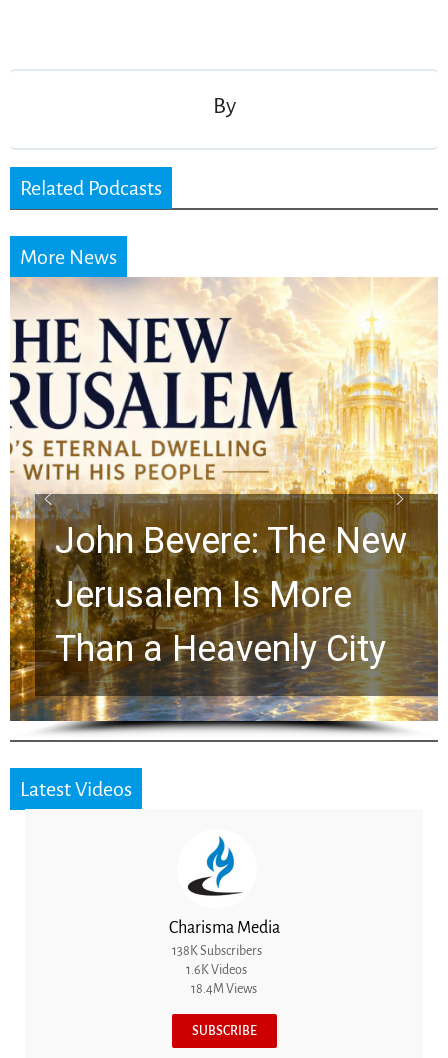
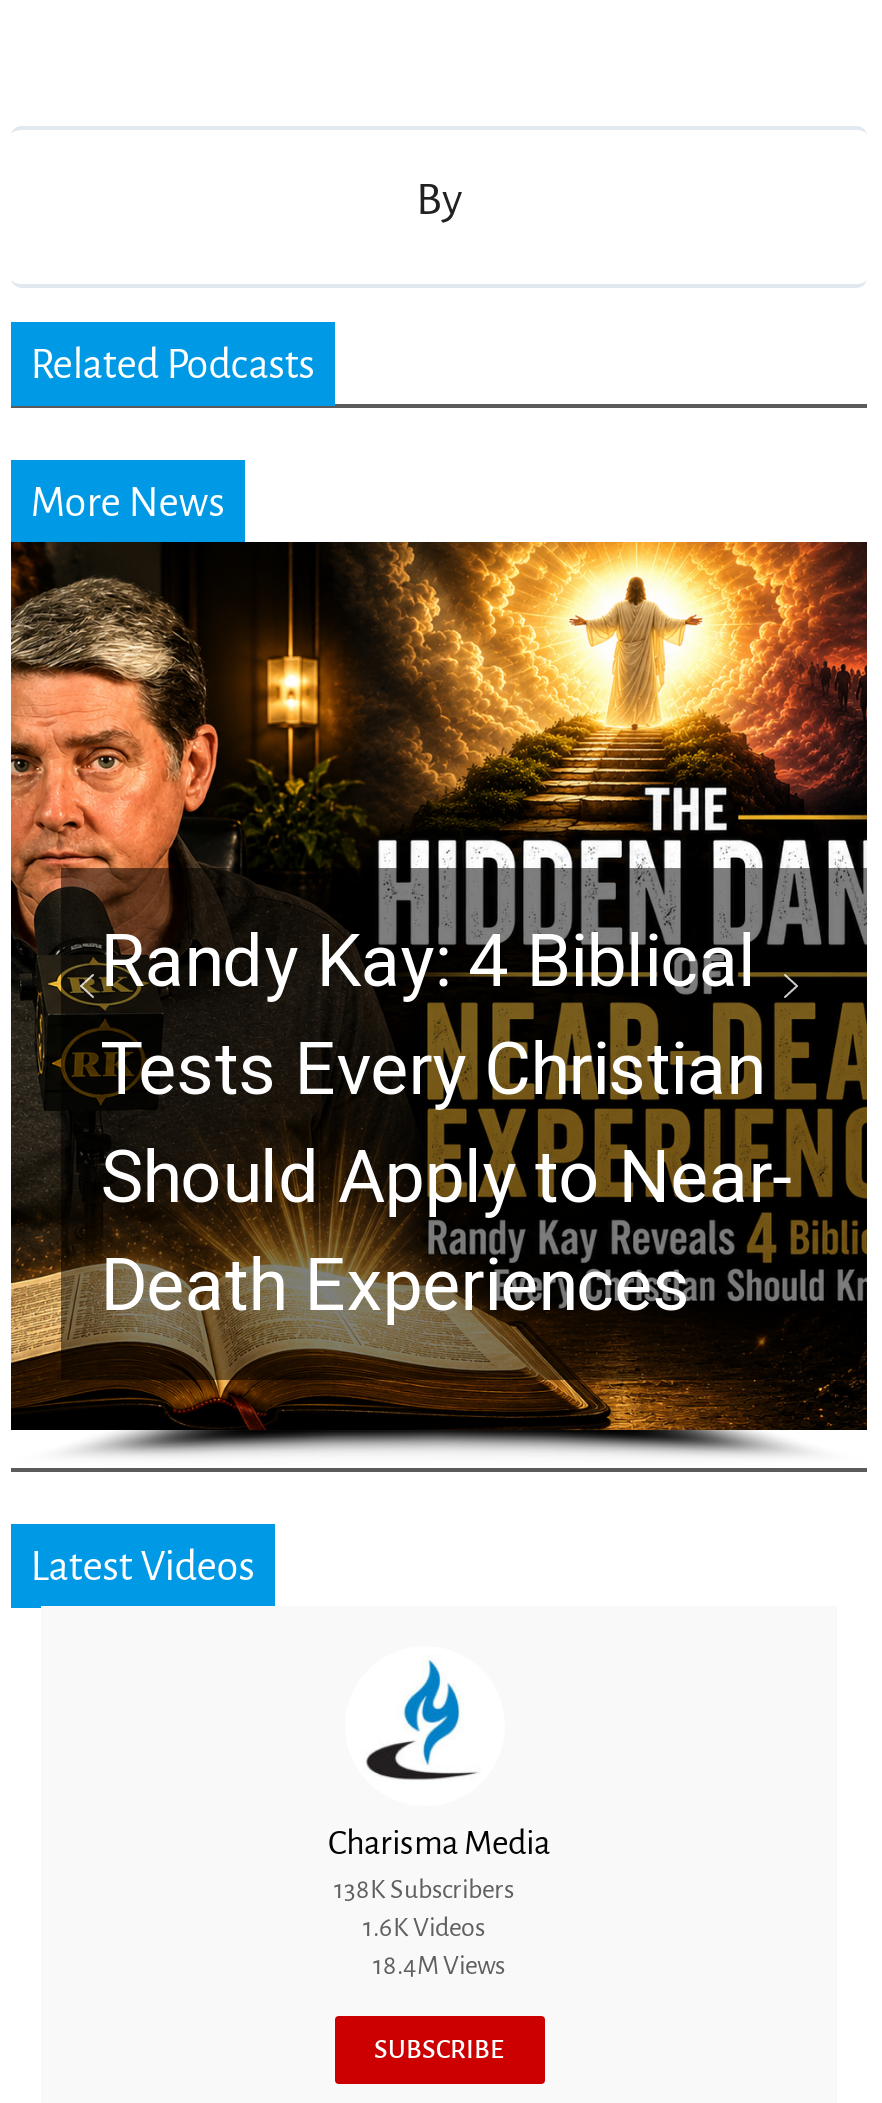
- [image]
- John Bevere: The New
- Jerusalem Is More
- Than a Heavenly City
+ [image]
+ Randy Kay: 4 Biblical
+ Tests Every Christian
+ Should Apply to Near-
+ Death Experiences
